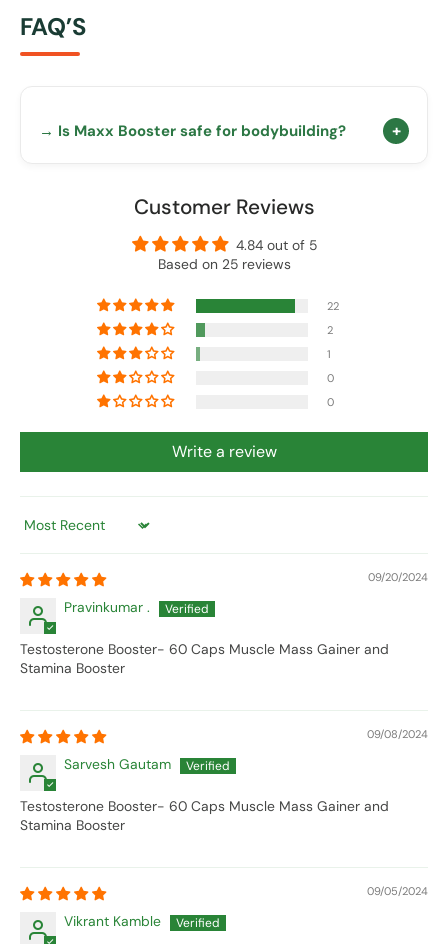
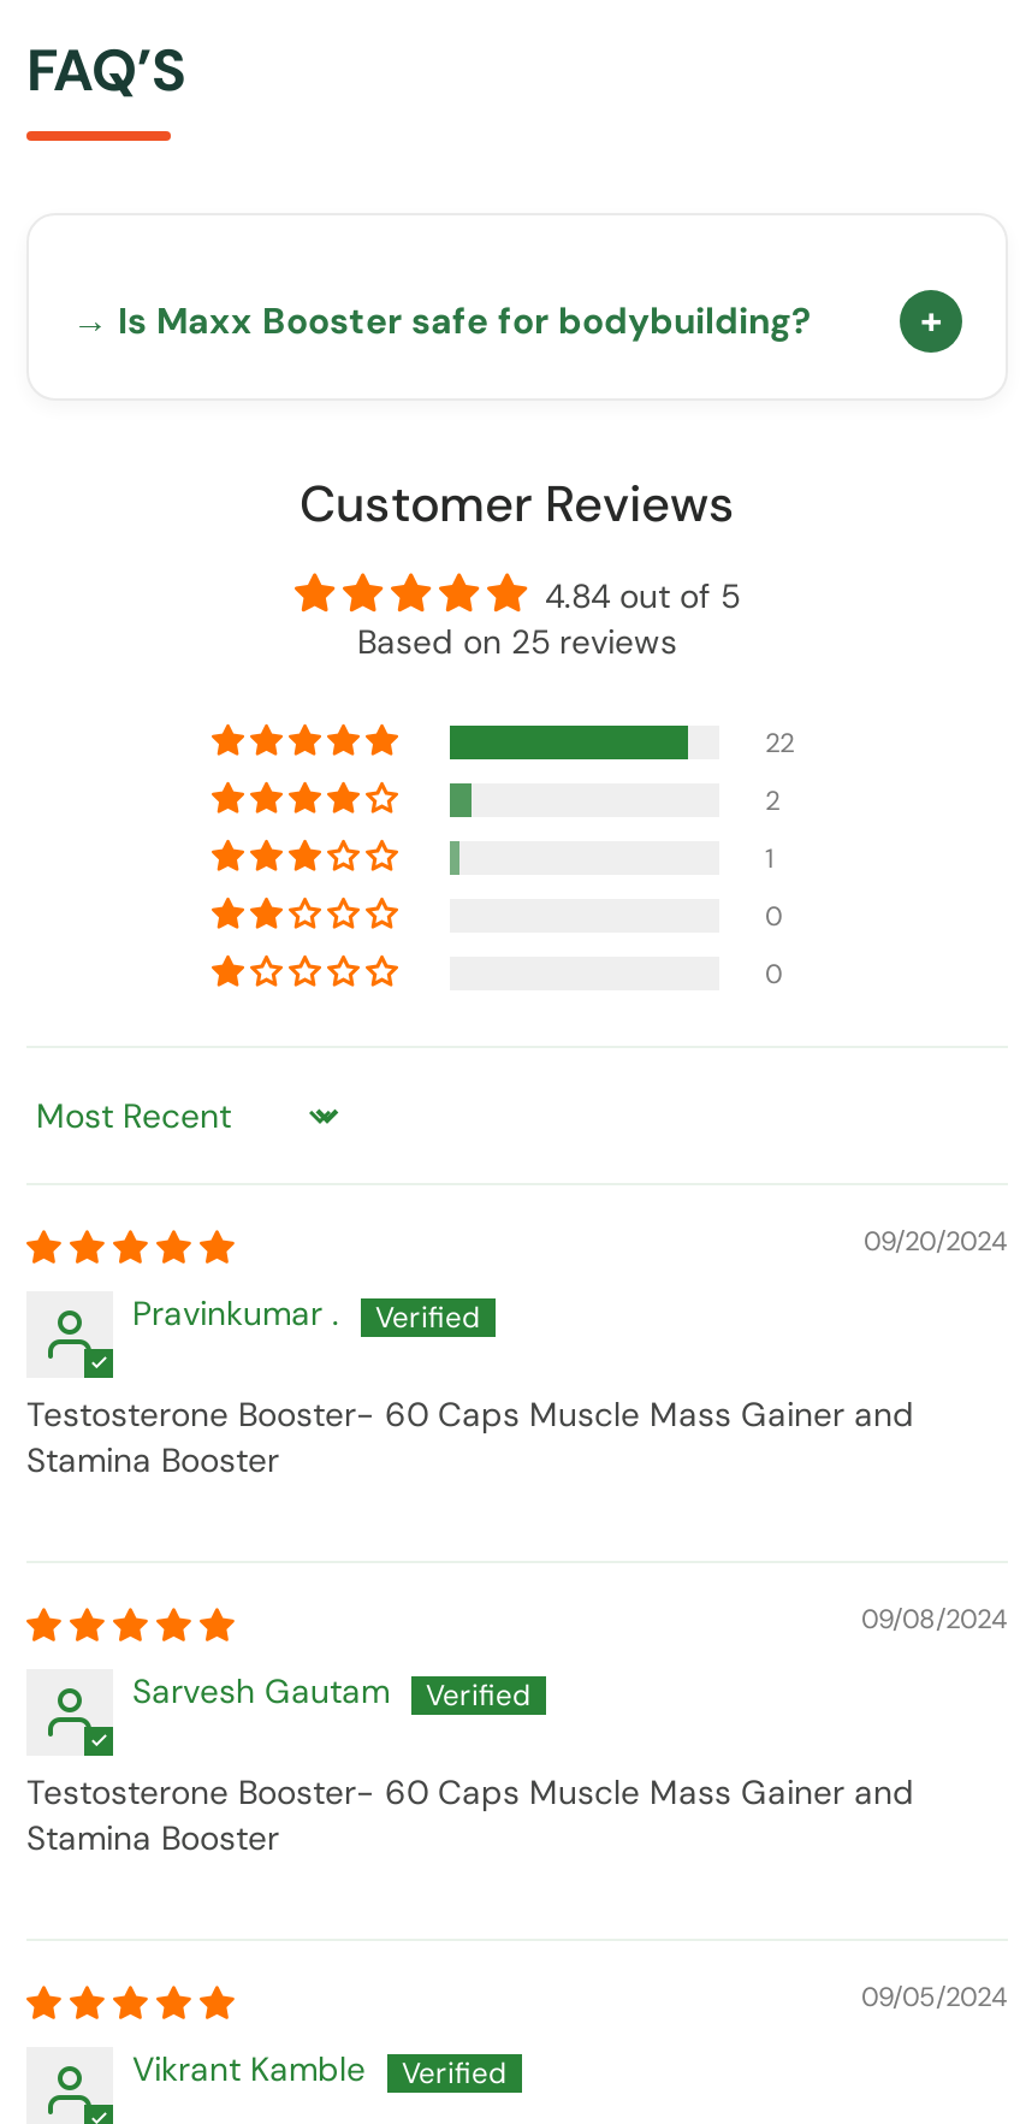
- Write a review
